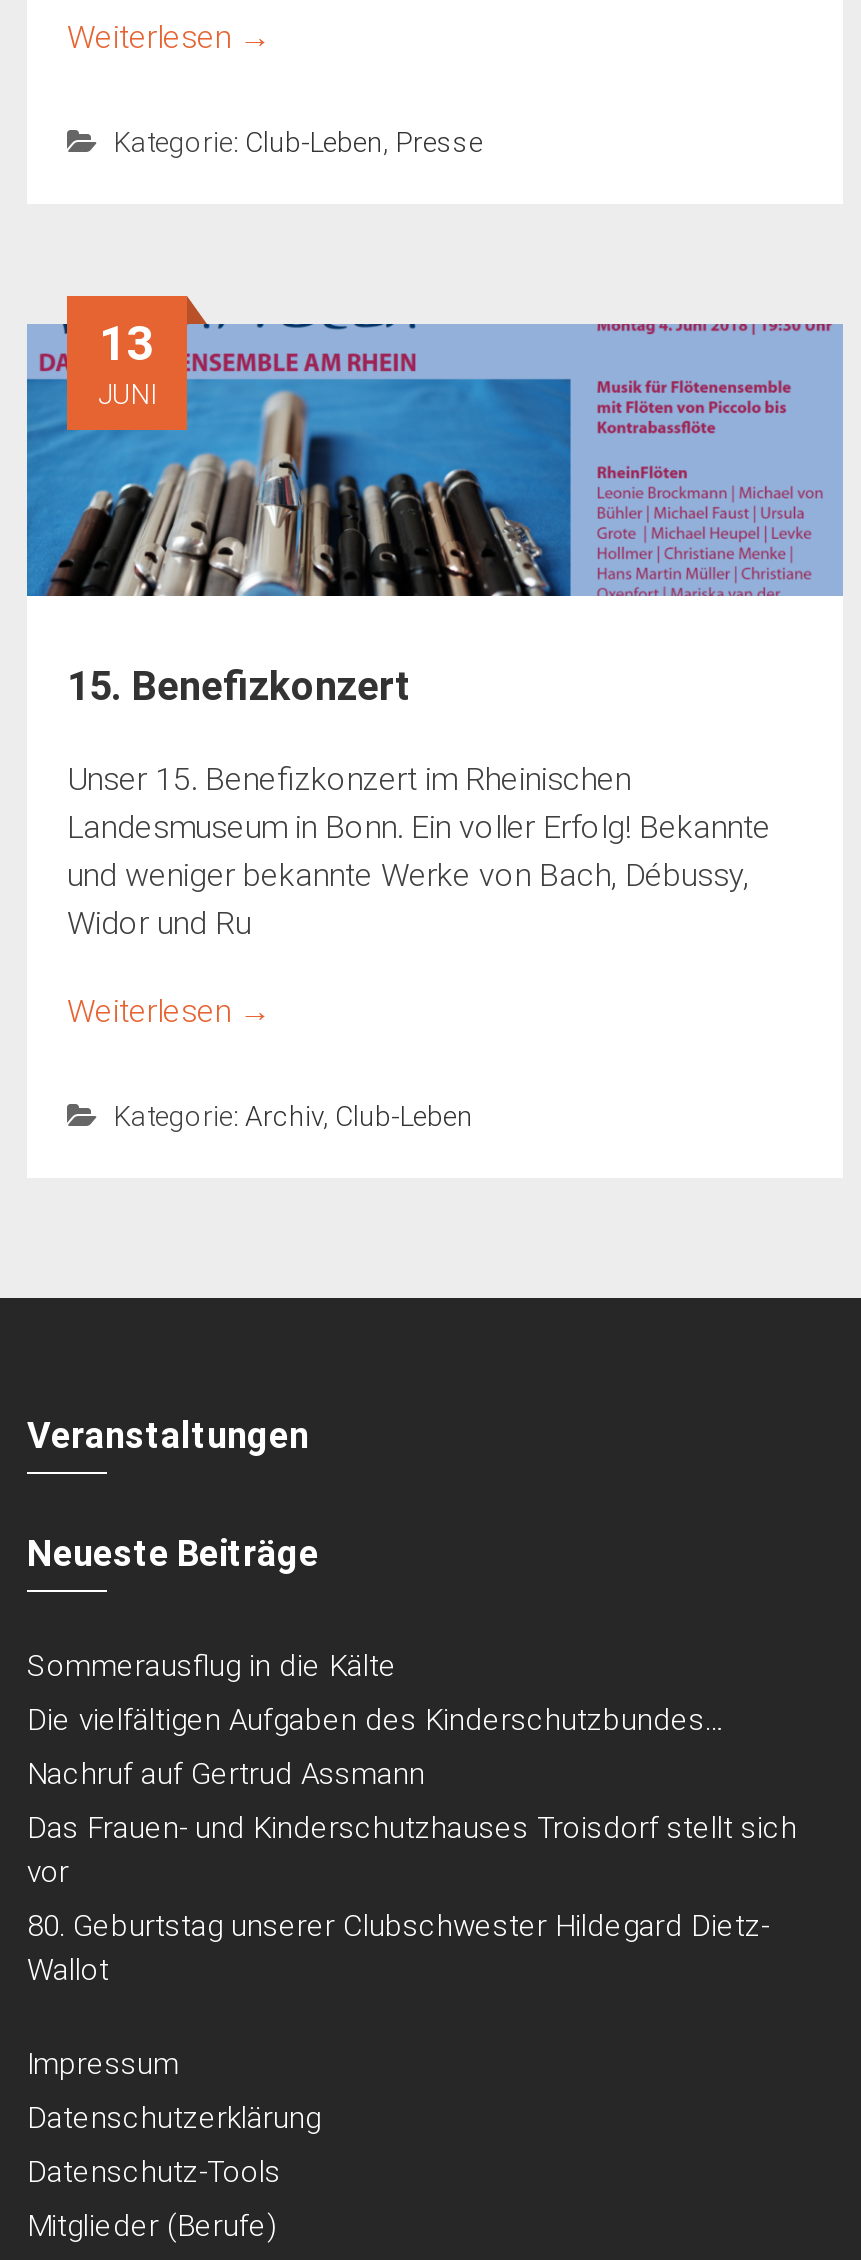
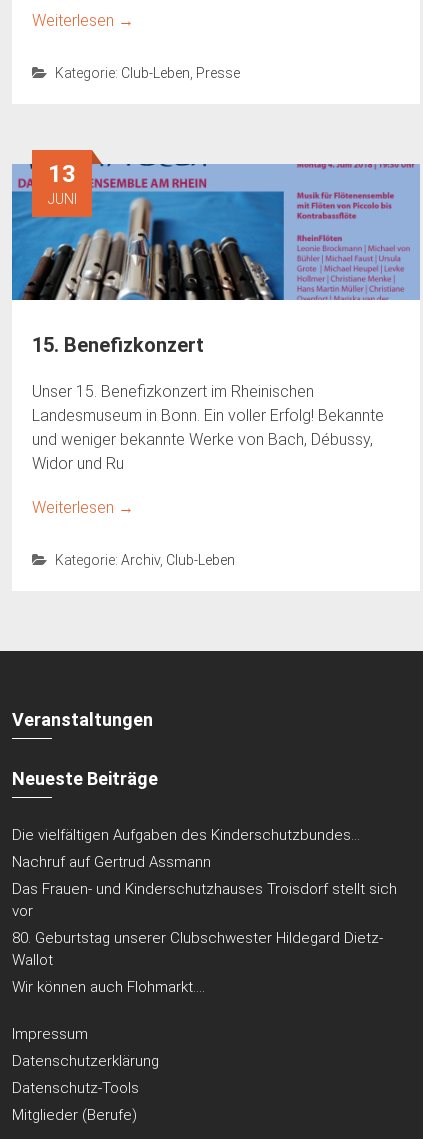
- Sommerausflug in die Kälte

moved up: Die vielfältigen Aufgaben des Kinderschutzbundes… | Nachruf auf Gertrud Assmann | Das Frauen- und Kinderschutzhauses Troisdorf stellt sich | vor | 80. Geburtstag unserer Clubschwester Hildegard Dietz- | Wallot

+ Wir können auch Flohmarkt….
